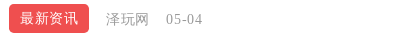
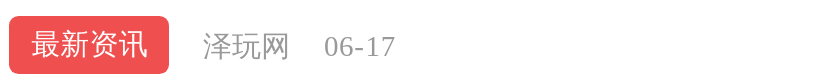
- 最新资讯 泽玩网 05-04
+ 最新资讯 泽玩网 06-17
